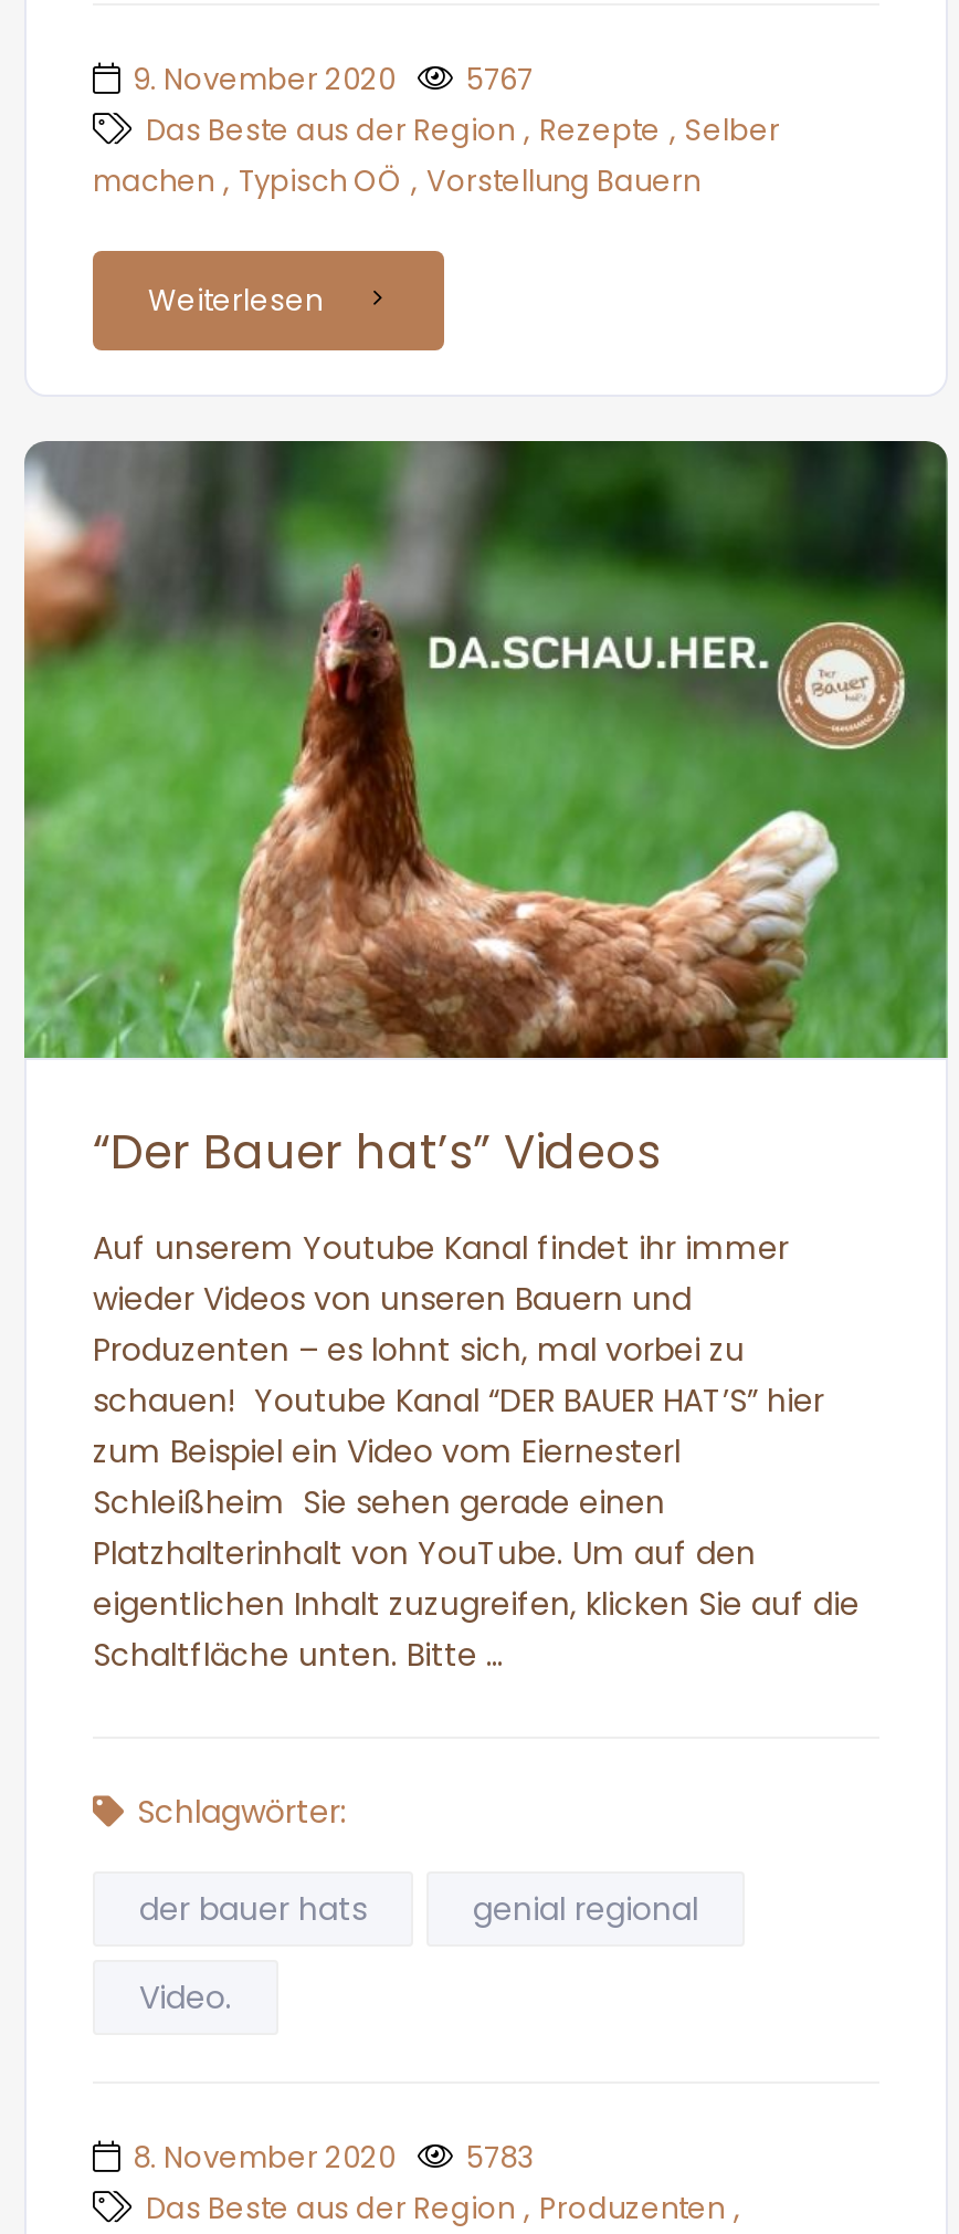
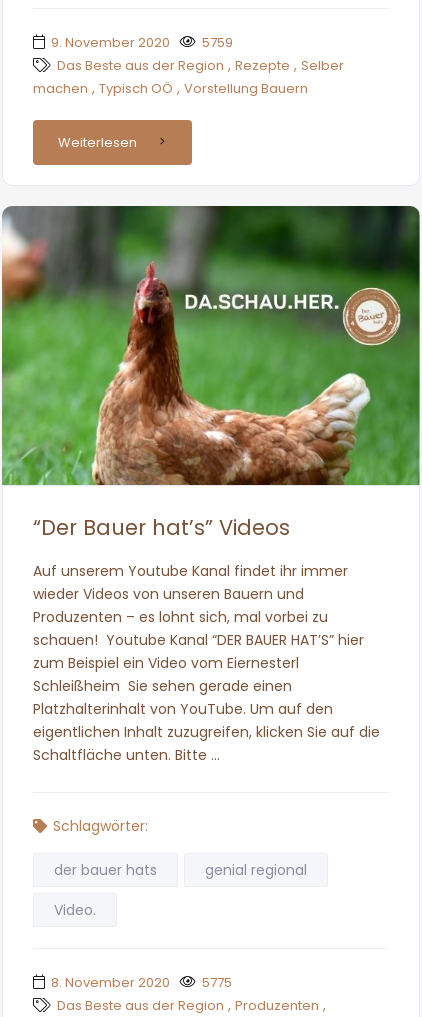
- 9. November 2020 5767
+ 9. November 2020 5759

- 8. November 2020 5783
+ 8. November 2020 5775
